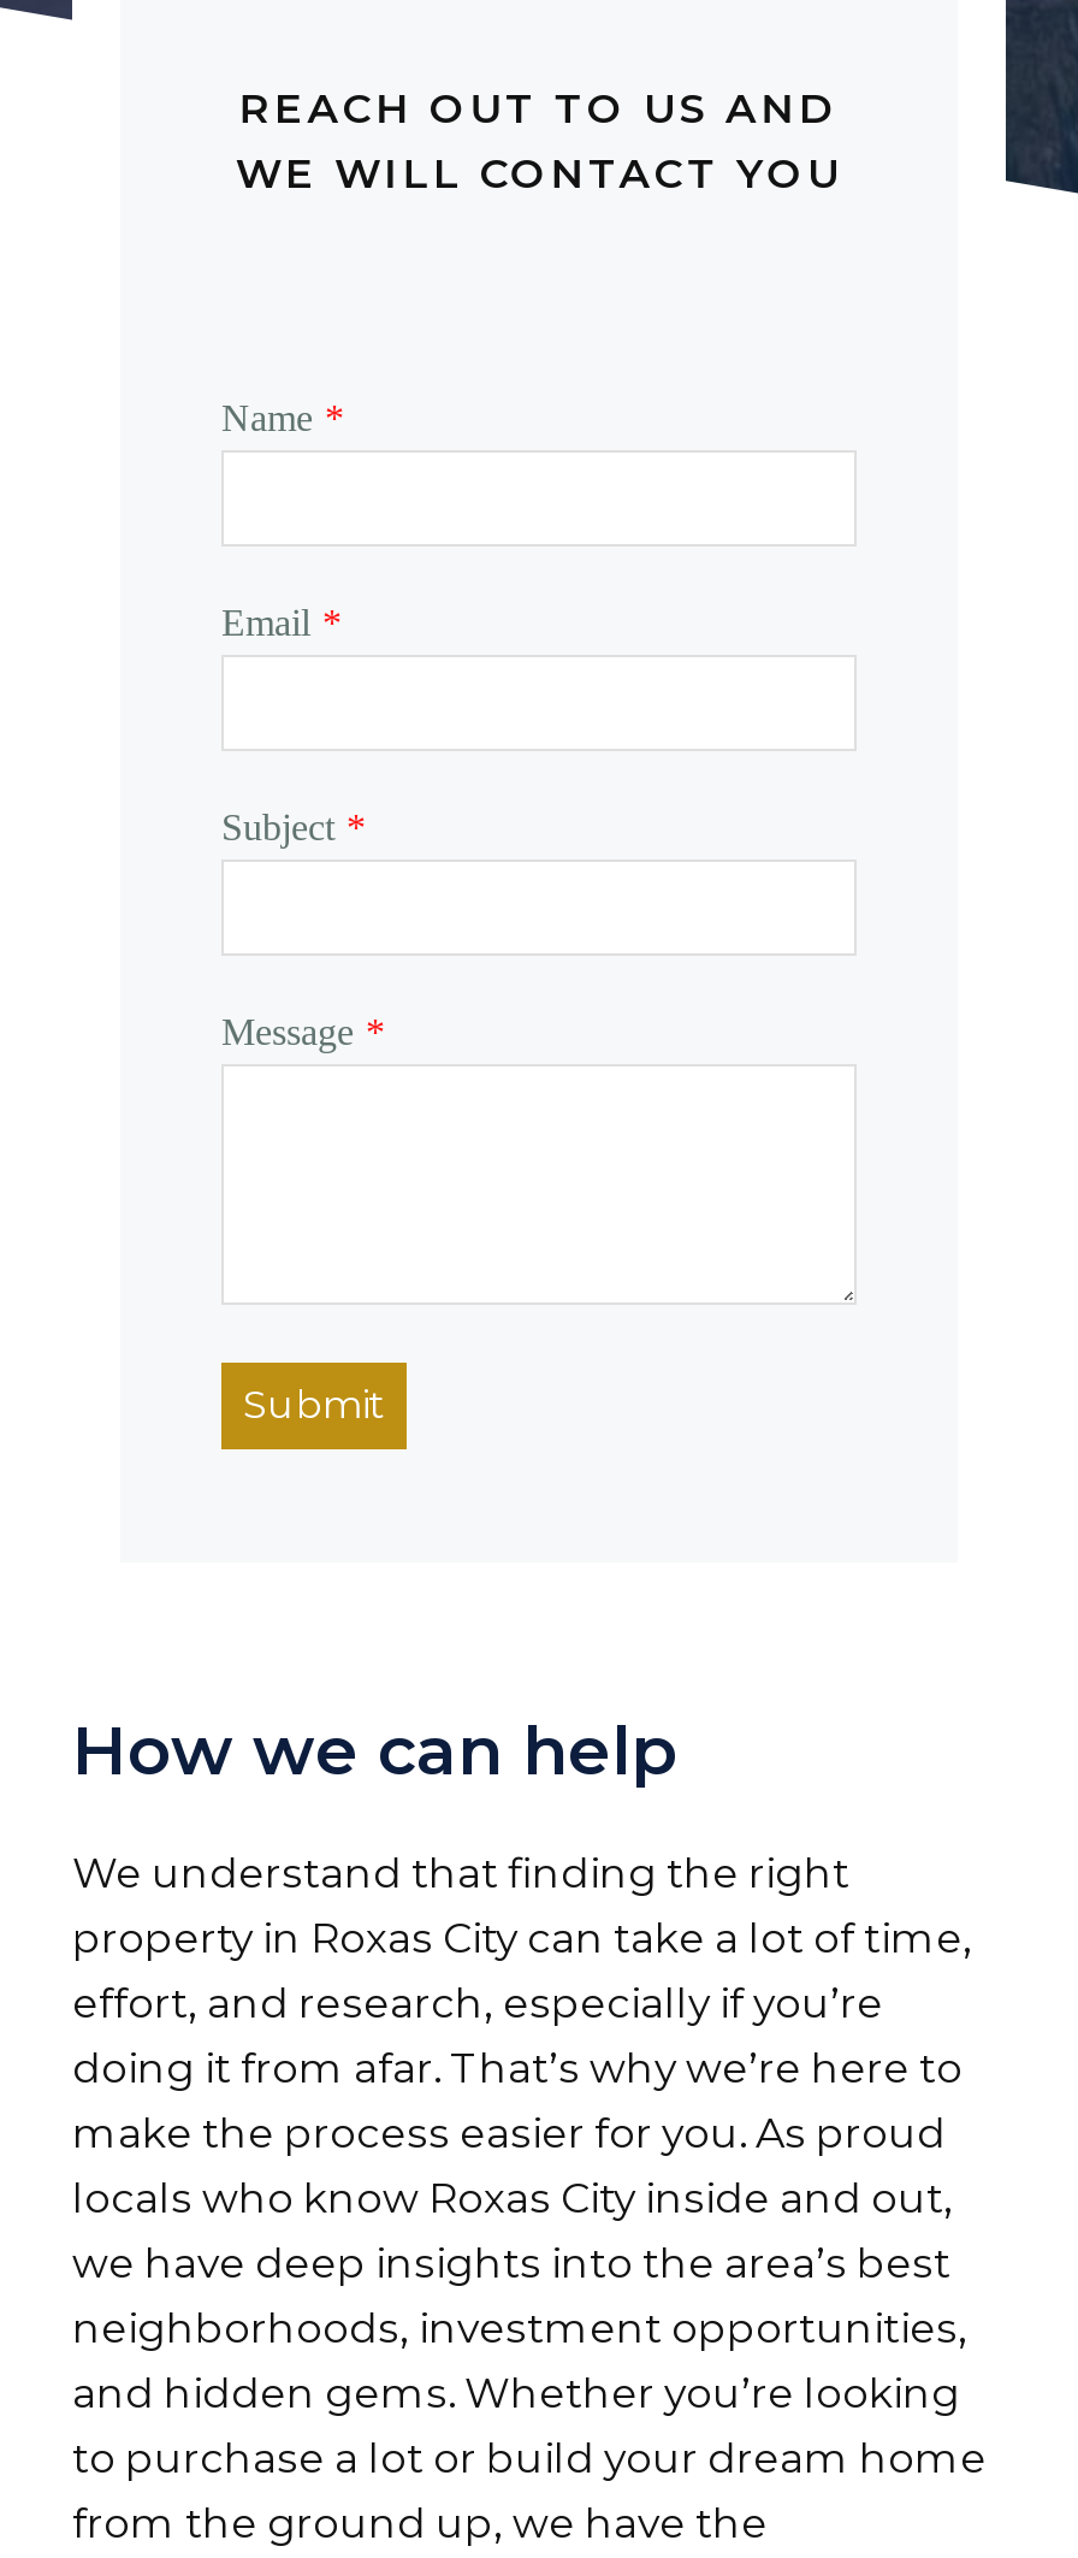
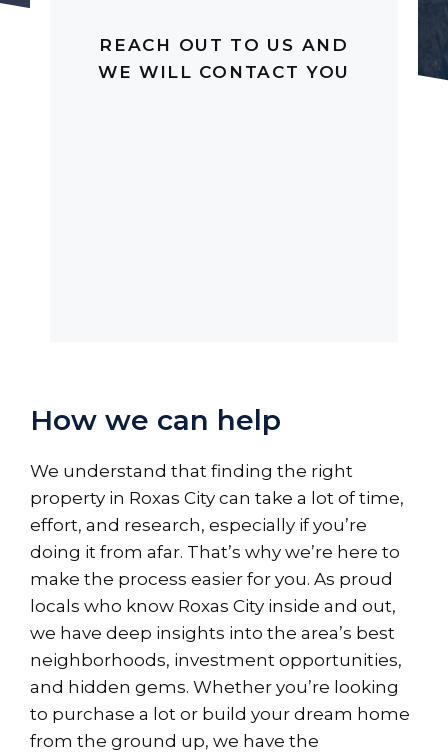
- Name *

- Email *

- Subject *

- Message *

- Submit
